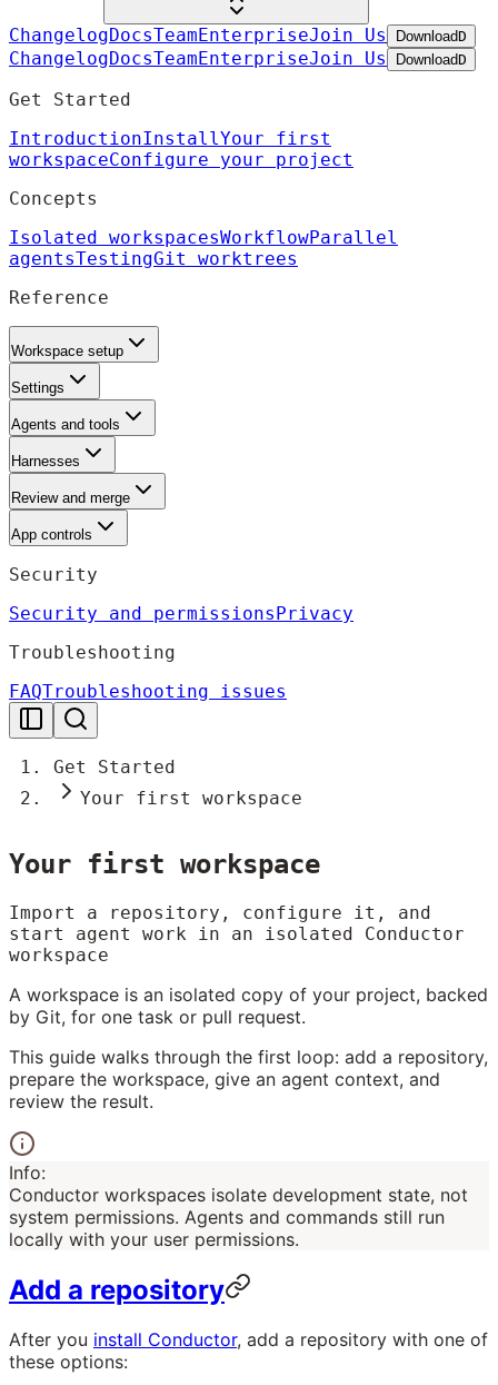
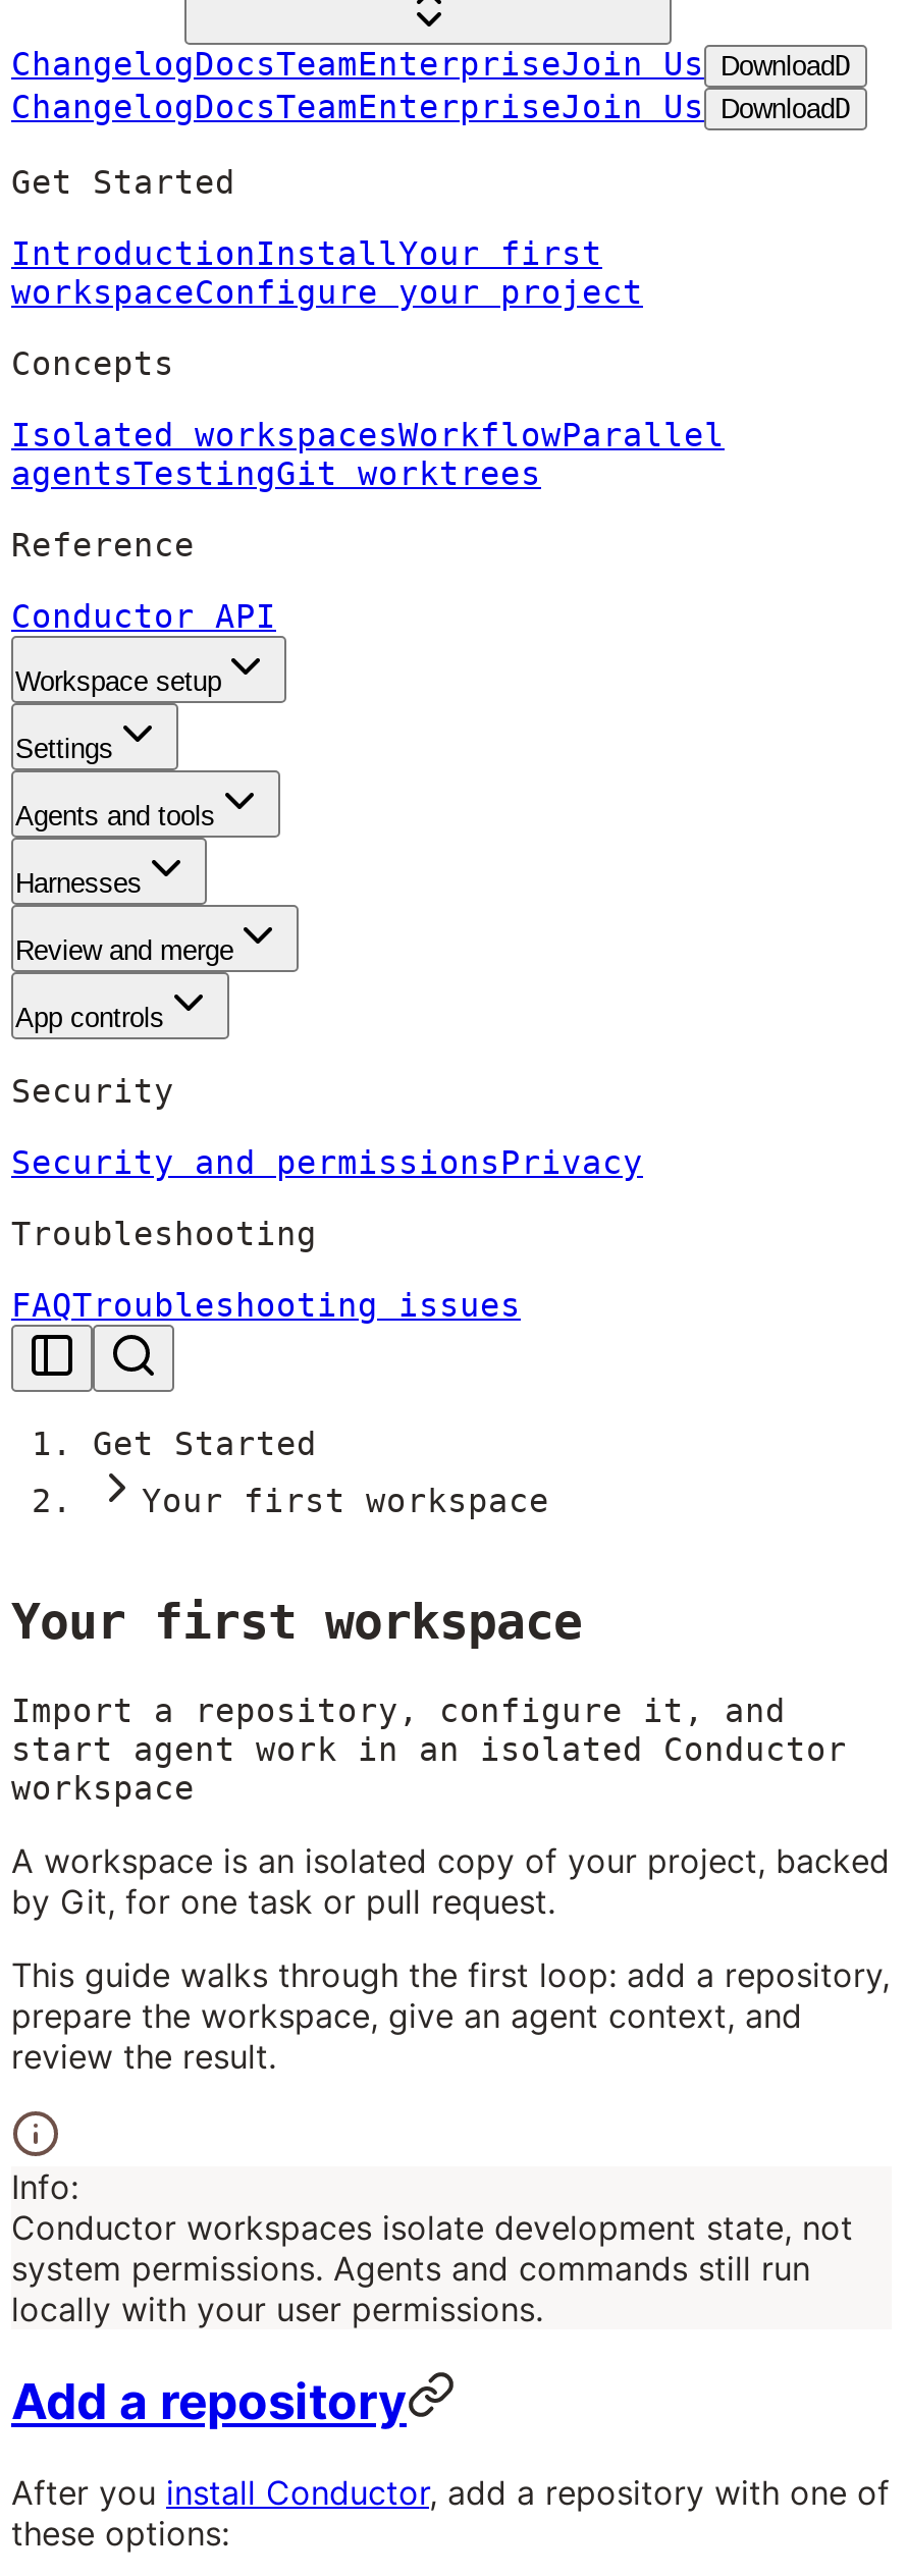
+ Conductor API
